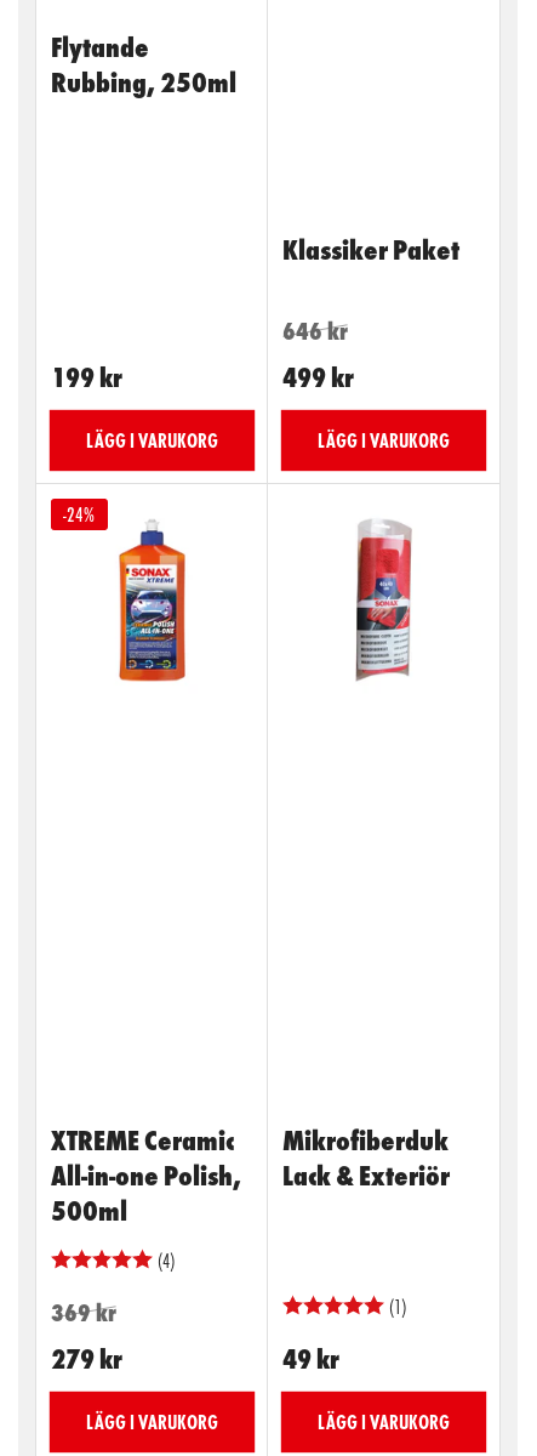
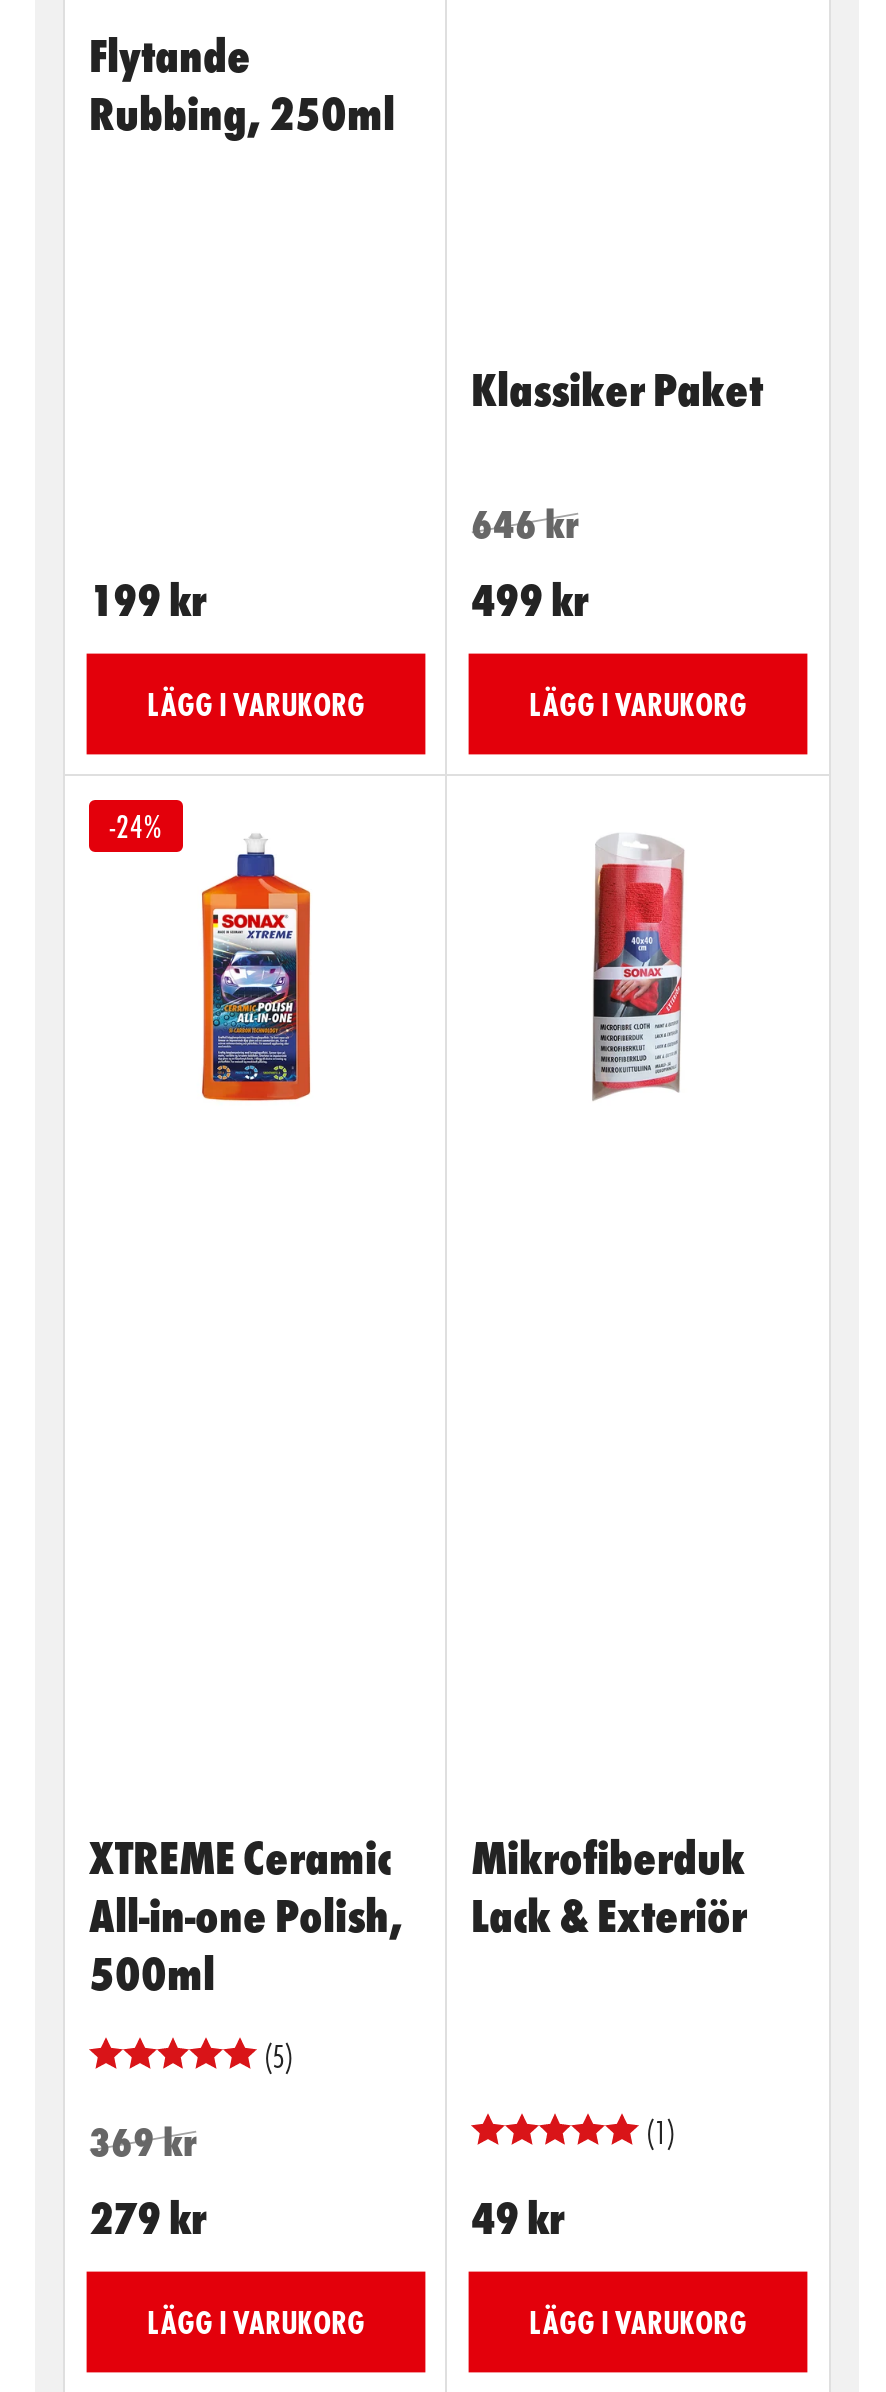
- (4)
+ (5)
